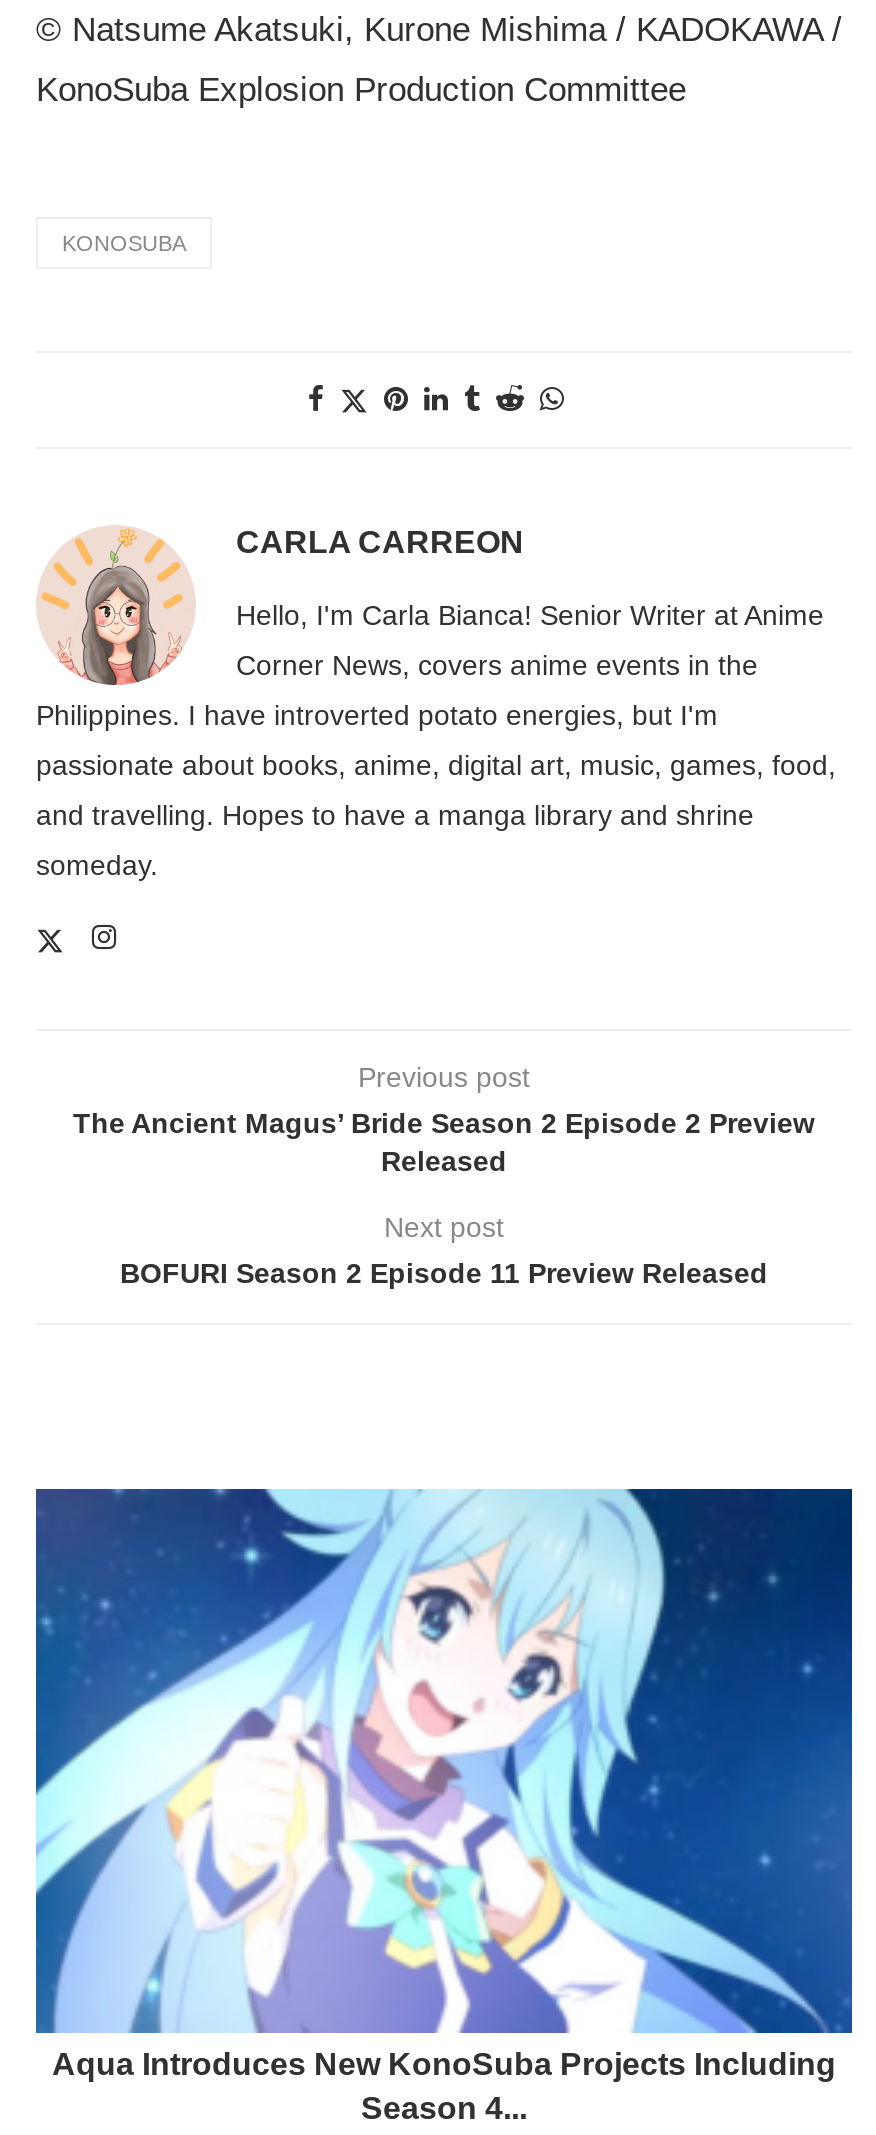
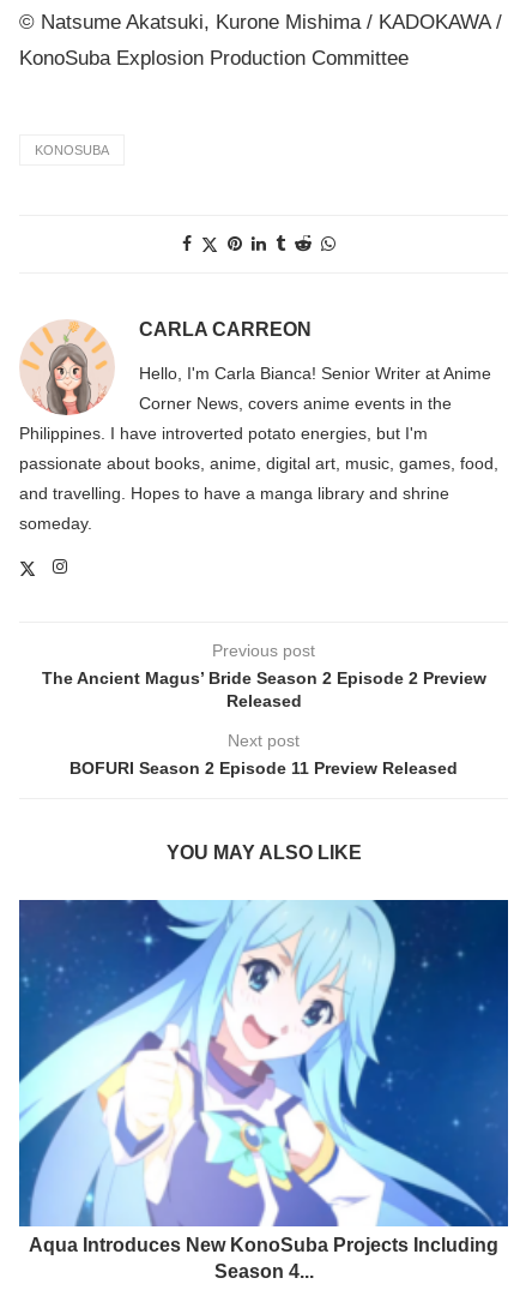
+ YOU MAY ALSO LIKE
